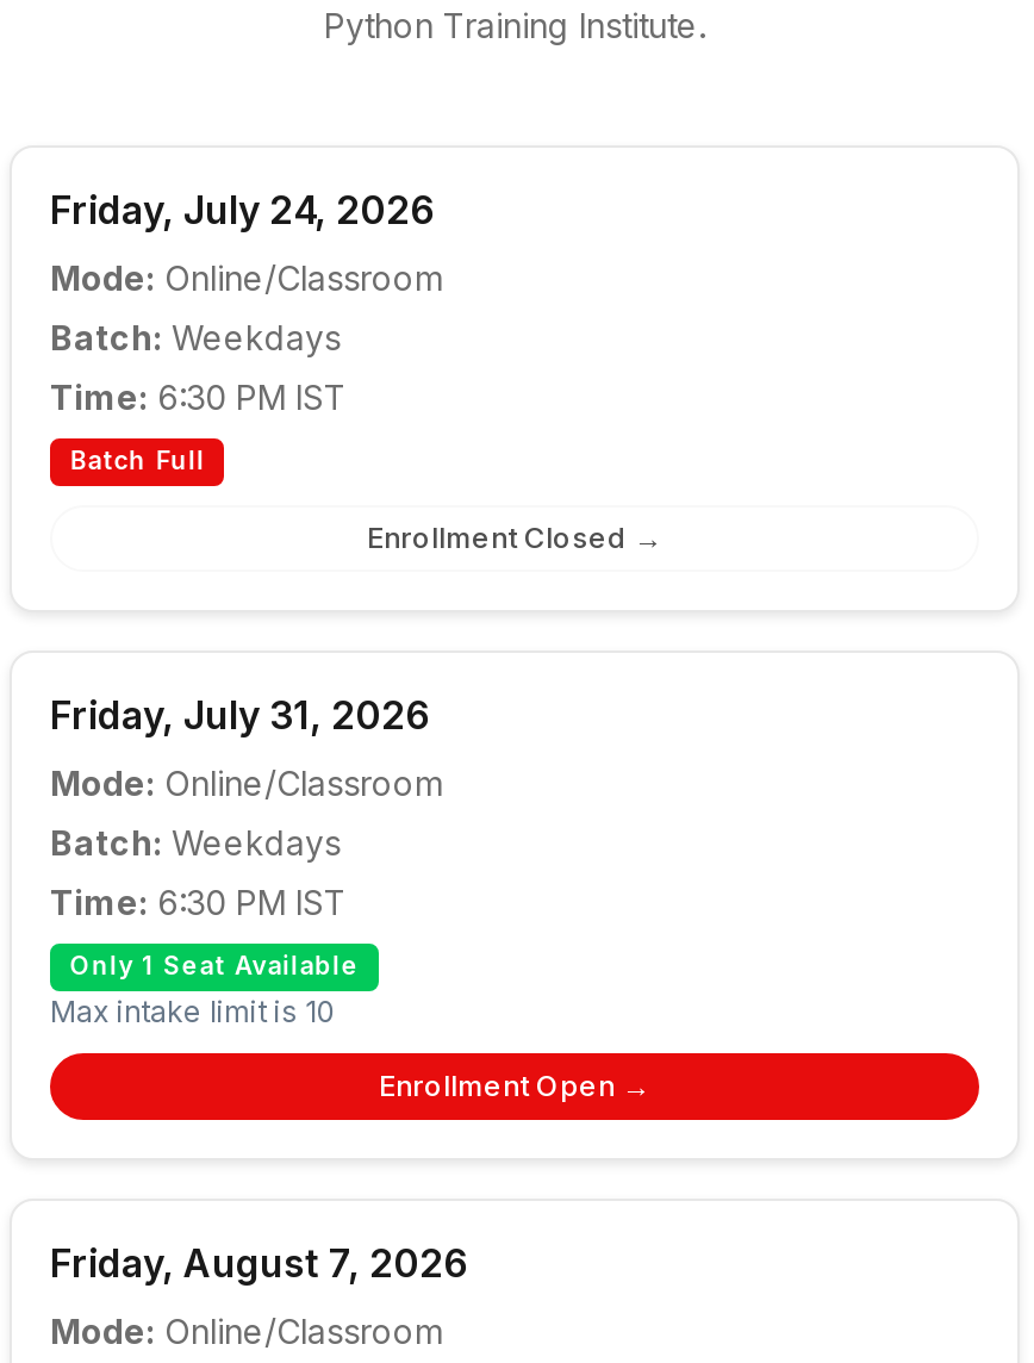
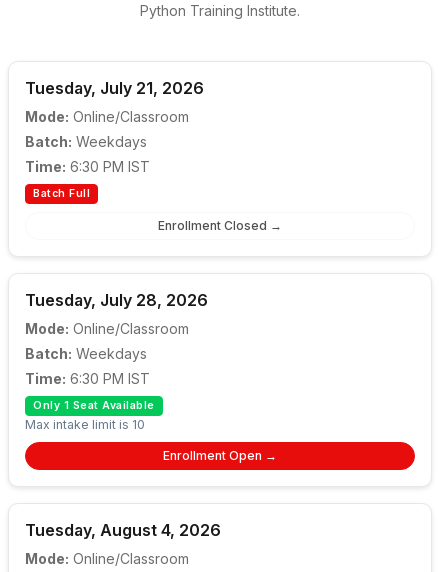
- Friday, July 24, 2026
+ Tuesday, July 21, 2026

- Friday, July 31, 2026
+ Tuesday, July 28, 2026

- Friday, August 7, 2026
+ Tuesday, August 4, 2026
